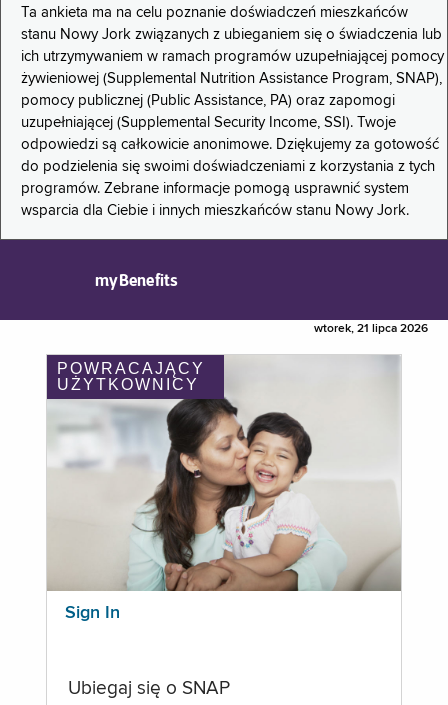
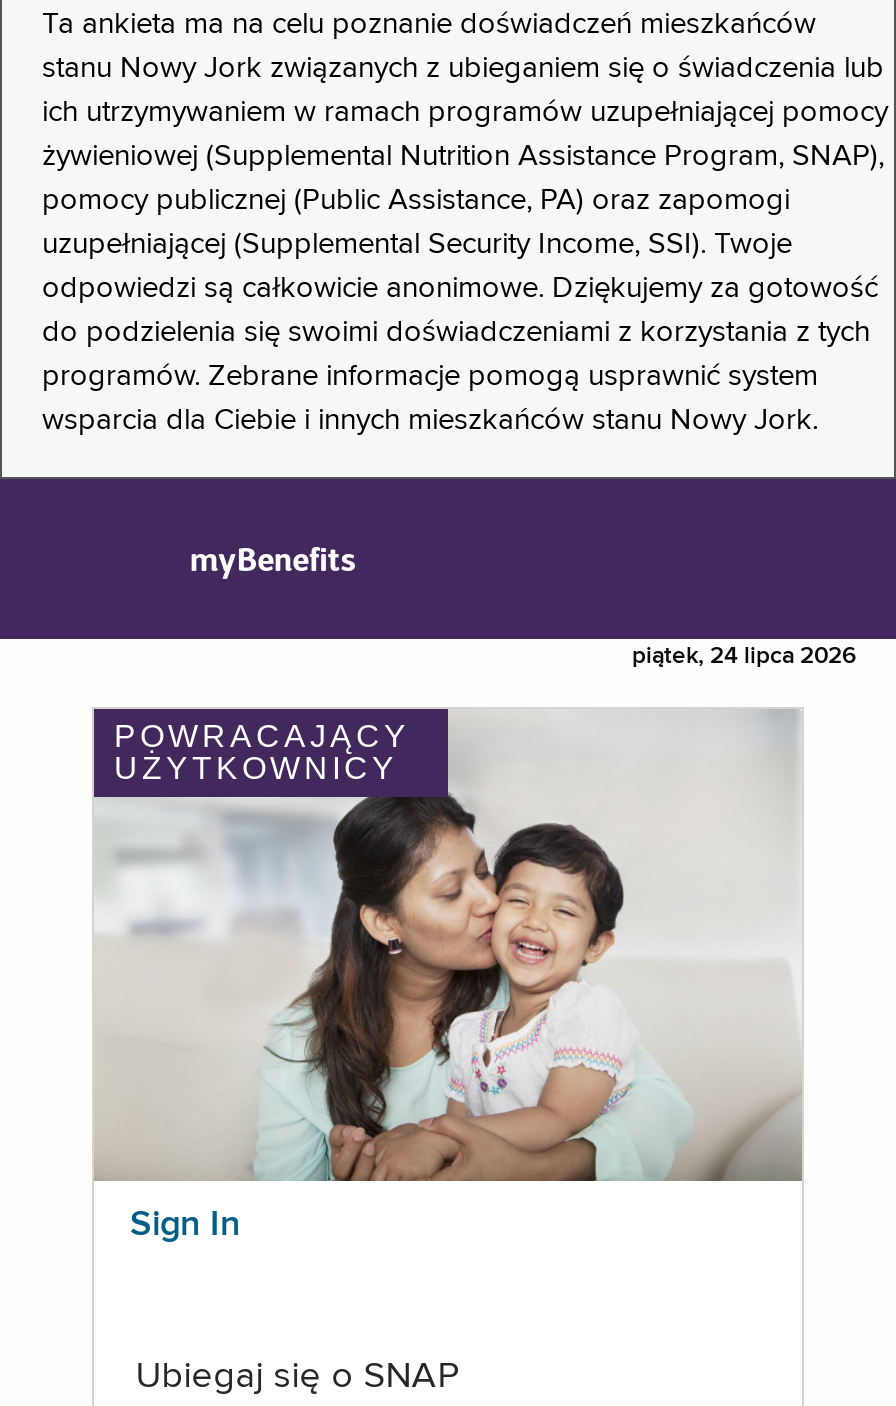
- wtorek, 21 lipca 2026
+ piątek, 24 lipca 2026
